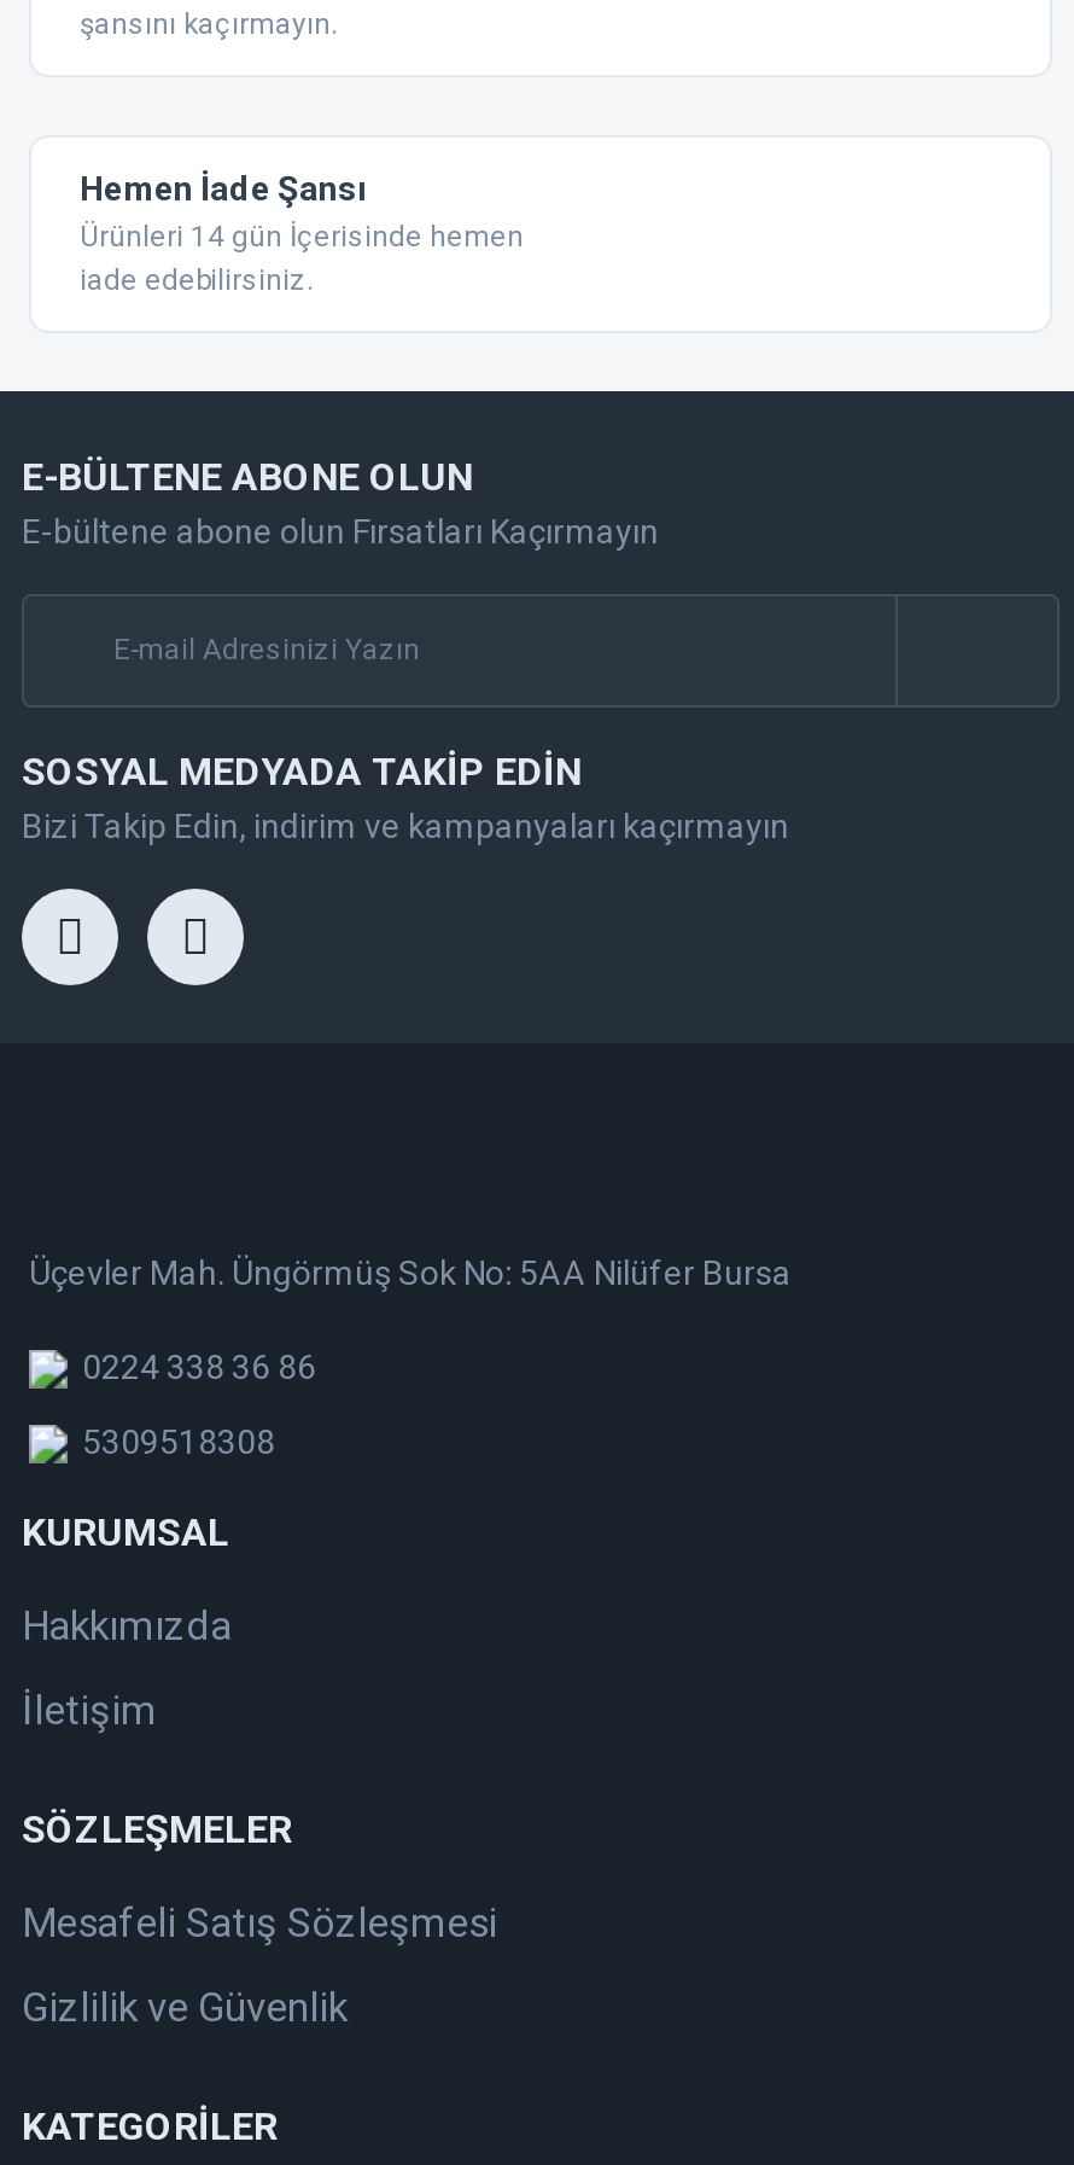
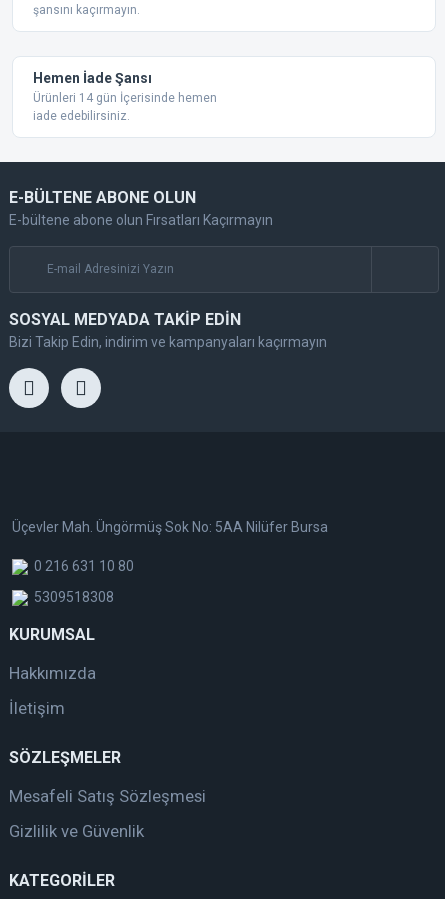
- 0224 338 36 86
+ 0 216 631 10 80
